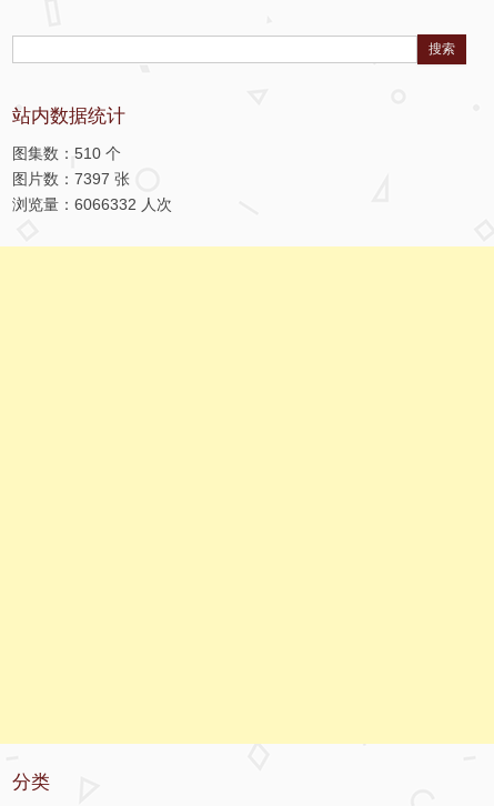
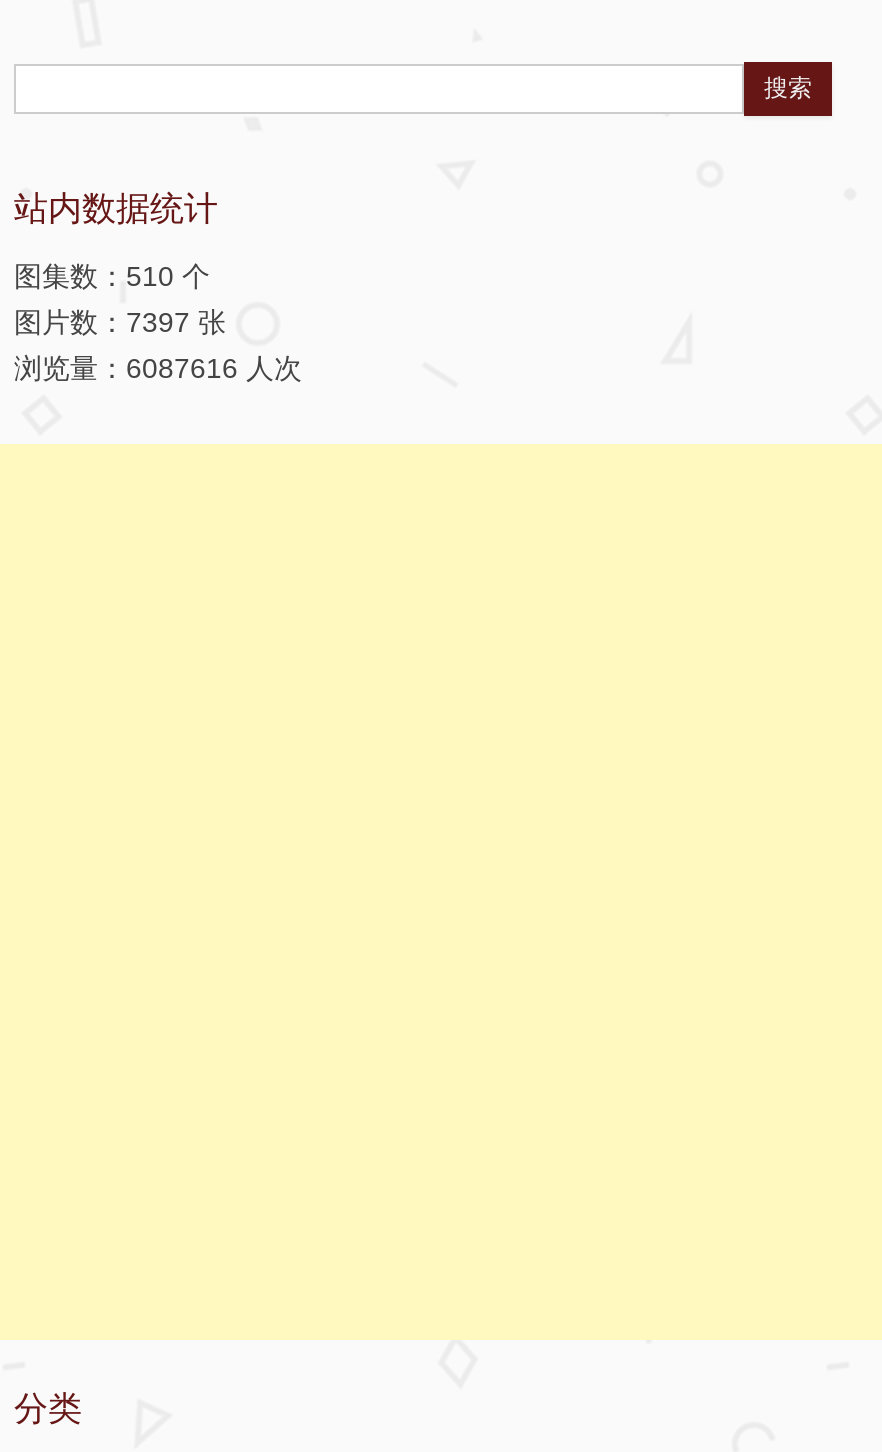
- 浏览量：6066332 人次
+ 浏览量：6087616 人次
